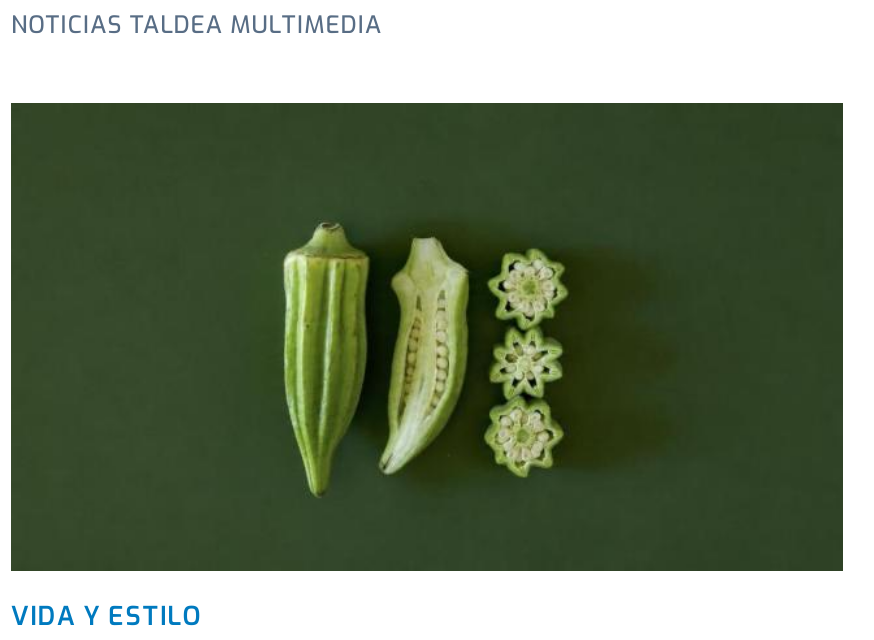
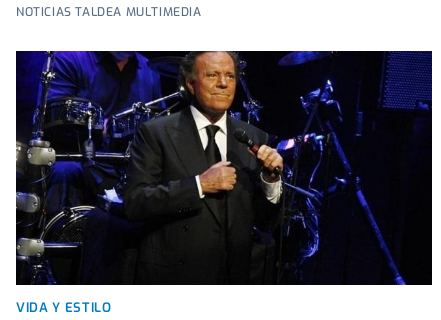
- [image]
+ [image]
